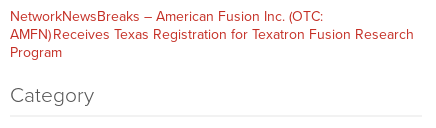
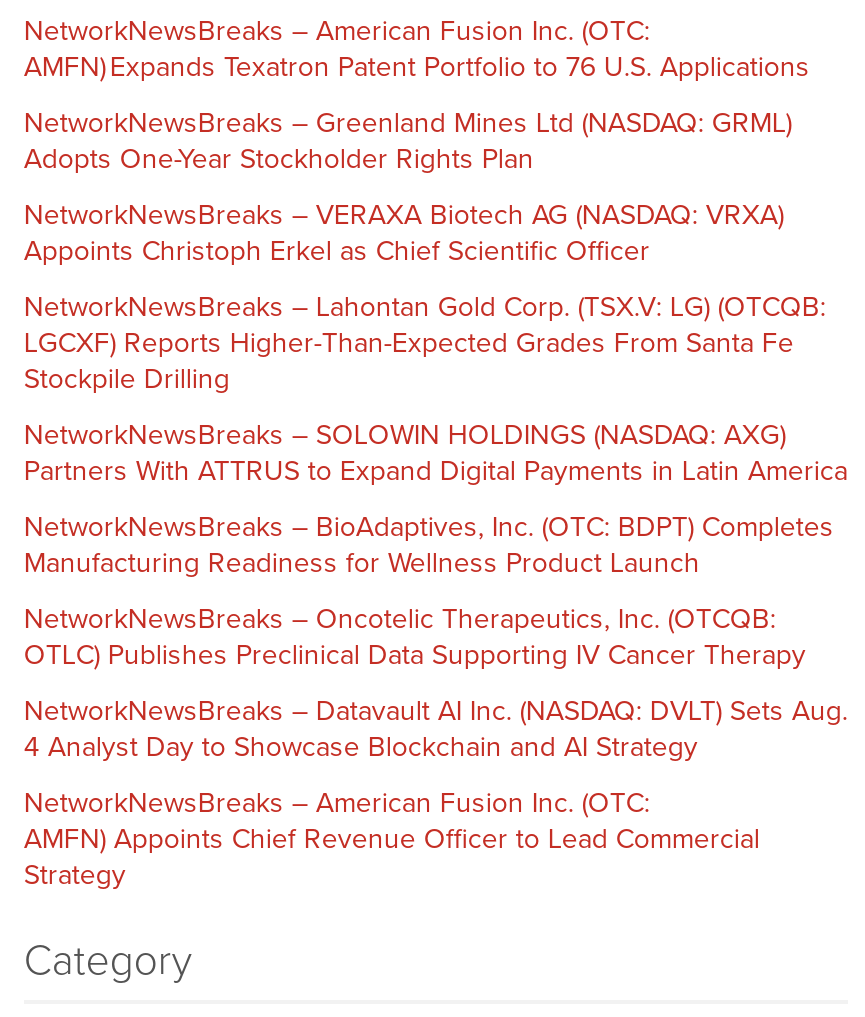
- AMFN) Receives Texas Registration for Texatron Fusion Research
- Program
+ AMFN) Expands Texatron Patent Portfolio to 76 U.S. Applications
+ NetworkNewsBreaks – Greenland Mines Ltd (NASDAQ: GRML)
+ Adopts One-Year Stockholder Rights Plan
+ NetworkNewsBreaks – VERAXA Biotech AG (NASDAQ: VRXA)
+ Appoints Christoph Erkel as Chief Scientific Officer
+ NetworkNewsBreaks – Lahontan Gold Corp. (TSX.V: LG) (OTCQB:
+ LGCXF) Reports Higher-Than-Expected Grades From Santa Fe
+ Stockpile Drilling
+ NetworkNewsBreaks – SOLOWIN HOLDINGS (NASDAQ: AXG)
+ Partners With ATTRUS to Expand Digital Payments in Latin America
+ NetworkNewsBreaks – BioAdaptives, Inc. (OTC: BDPT) Completes
+ Manufacturing Readiness for Wellness Product Launch
+ NetworkNewsBreaks – Oncotelic Therapeutics, Inc. (OTCQB:
+ OTLC) Publishes Preclinical Data Supporting IV Cancer Therapy
+ NetworkNewsBreaks – Datavault AI Inc. (NASDAQ: DVLT) Sets Aug.
+ 4 Analyst Day to Showcase Blockchain and AI Strategy
+ NetworkNewsBreaks – American Fusion Inc. (OTC:
+ AMFN) Appoints Chief Revenue Officer to Lead Commercial
+ Strategy
